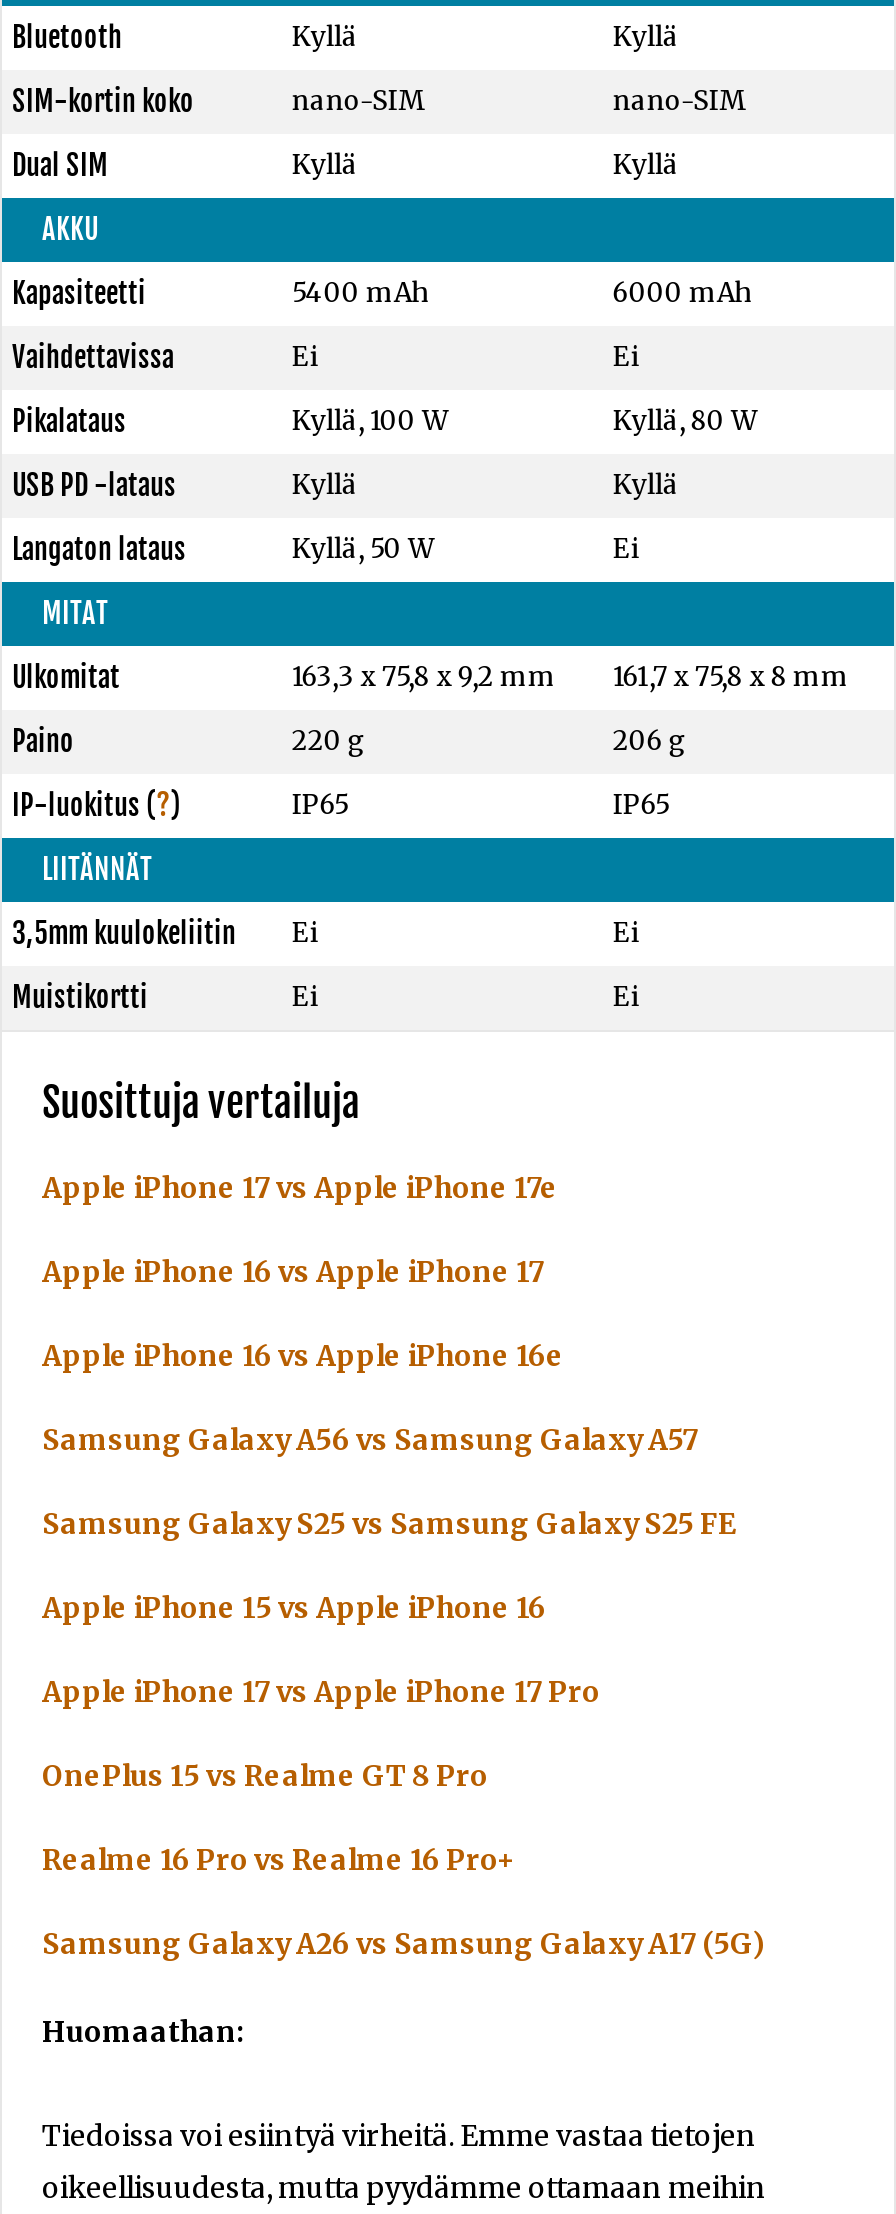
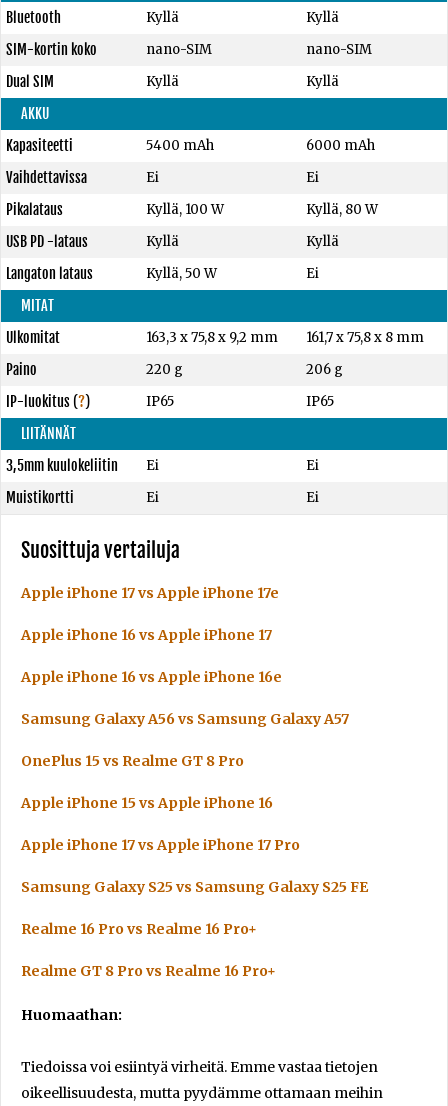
moved down: Samsung Galaxy S25 vs Samsung Galaxy S25 FE

moved up: OnePlus 15 vs Realme GT 8 Pro

- Samsung Galaxy A26 vs Samsung Galaxy A17 (5G)
+ Realme GT 8 Pro vs Realme 16 Pro+
